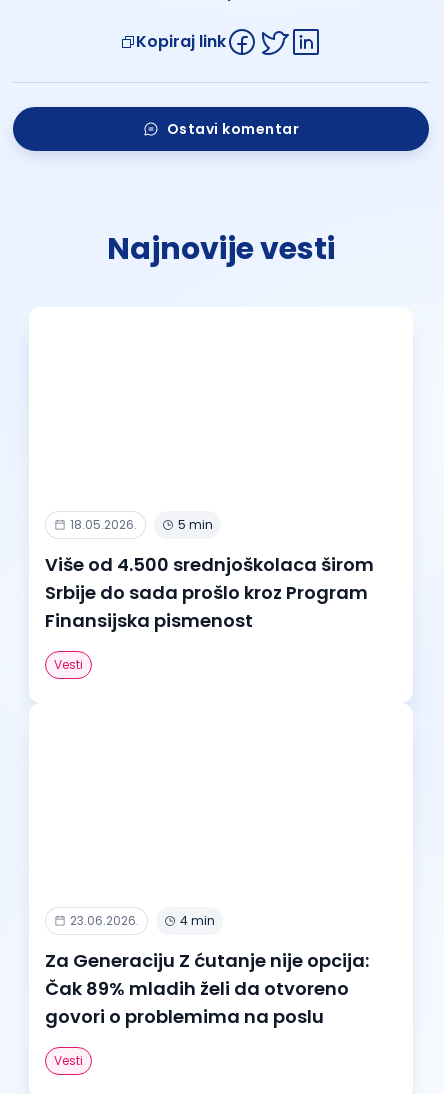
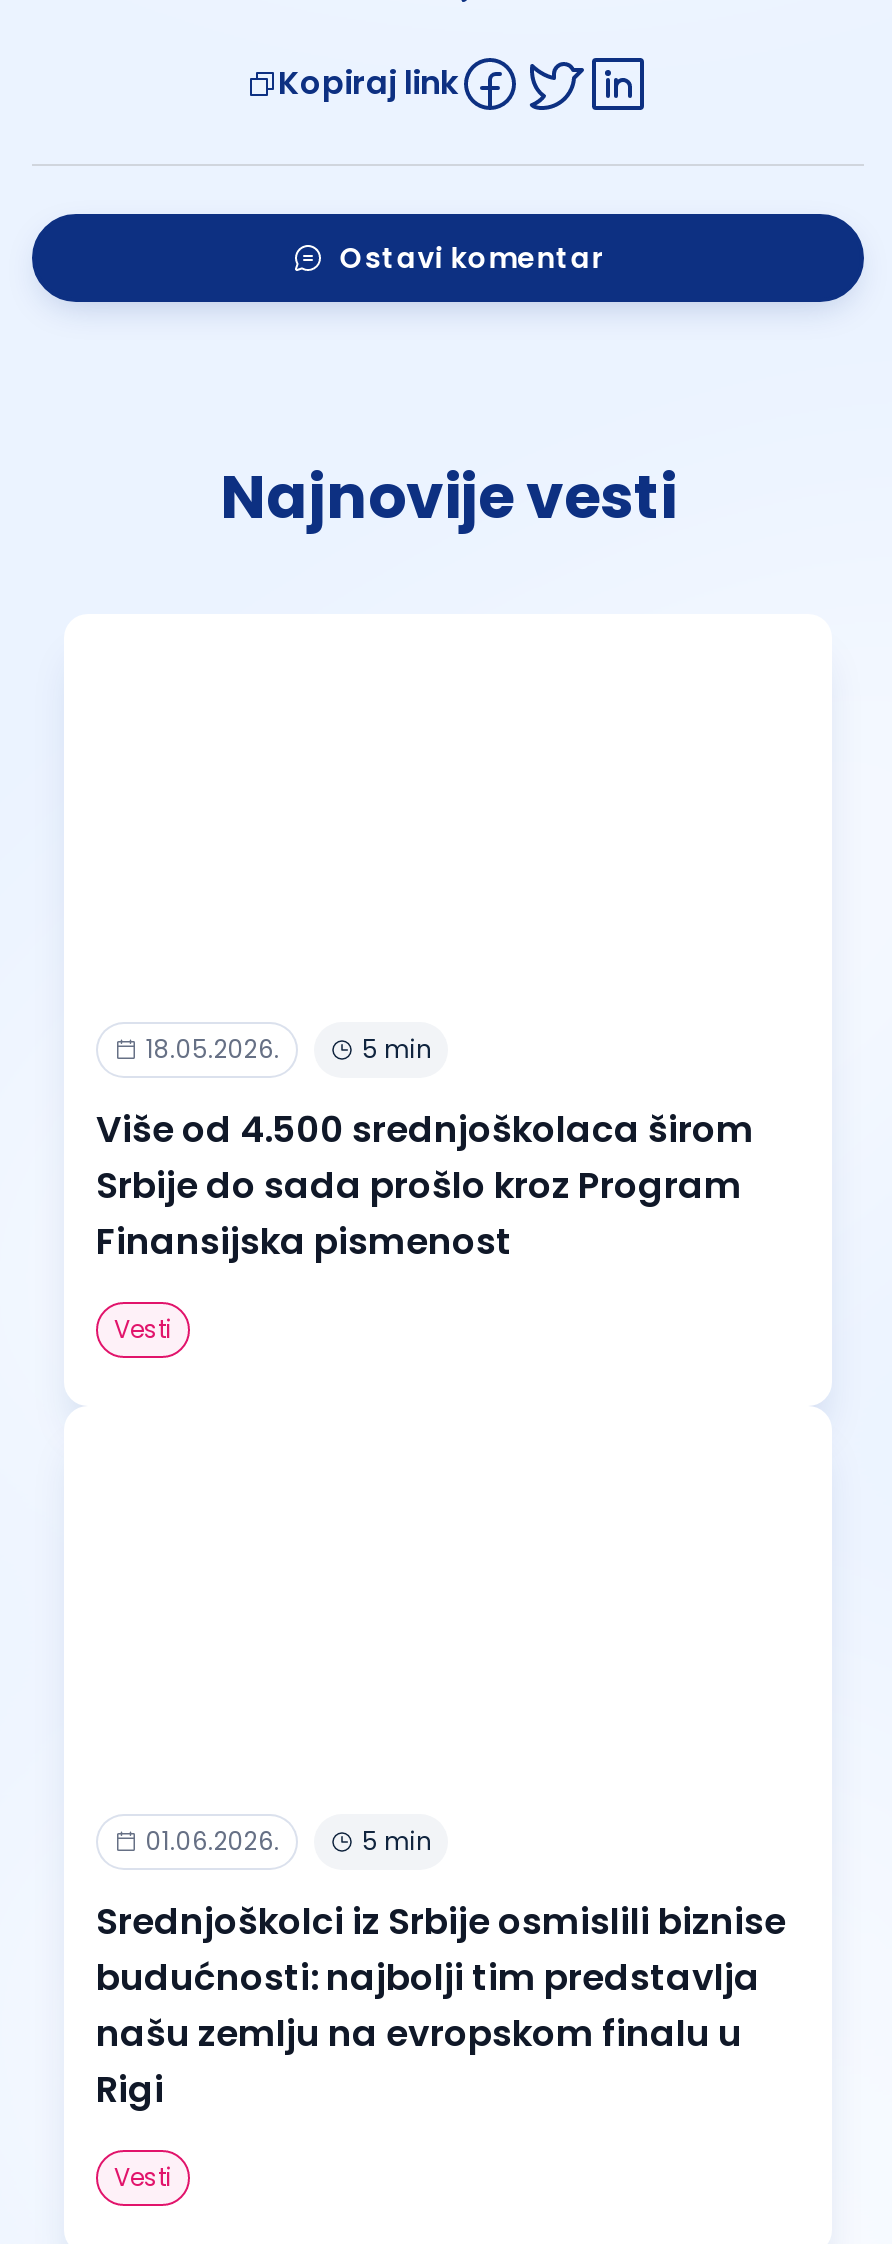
- 23.06.2026.
- 4 min
+ 01.06.2026.
+ 5 min

- Za Generaciju Z ćutanje nije opcija:
- Čak 89% mladih želi da otvoreno
- govori o problemima na poslu
+ Srednjoškolci iz Srbije osmislili biznise
+ budućnosti: najbolji tim predstavlja
+ našu zemlju na evropskom finalu u
+ Rigi
